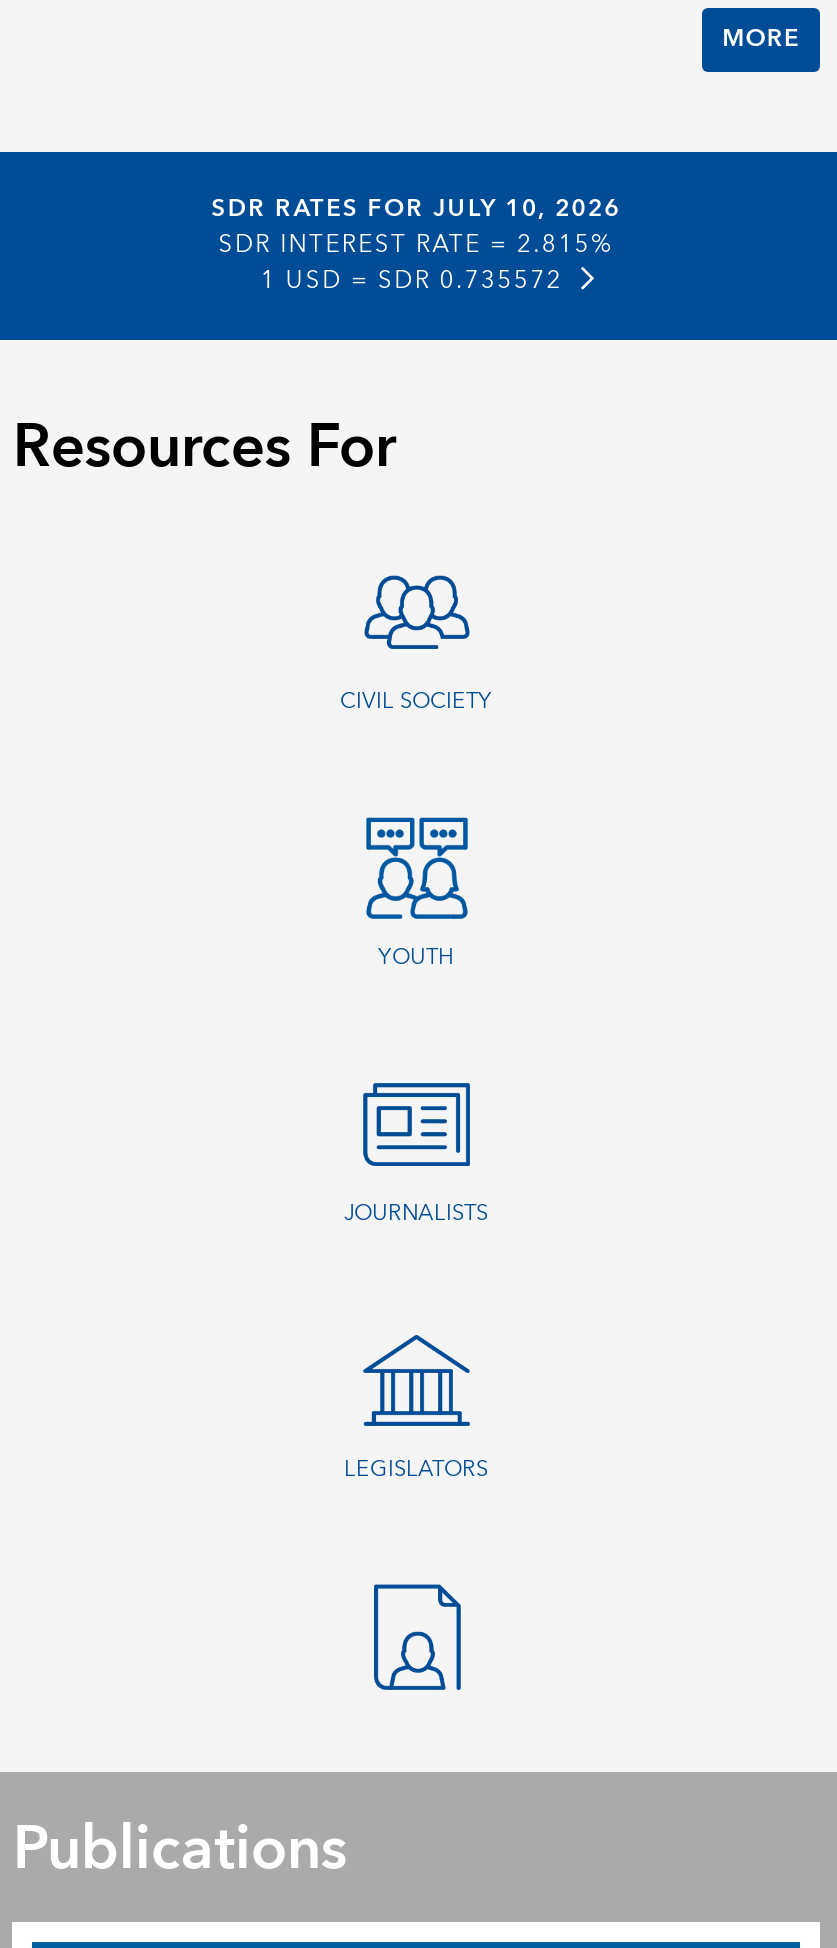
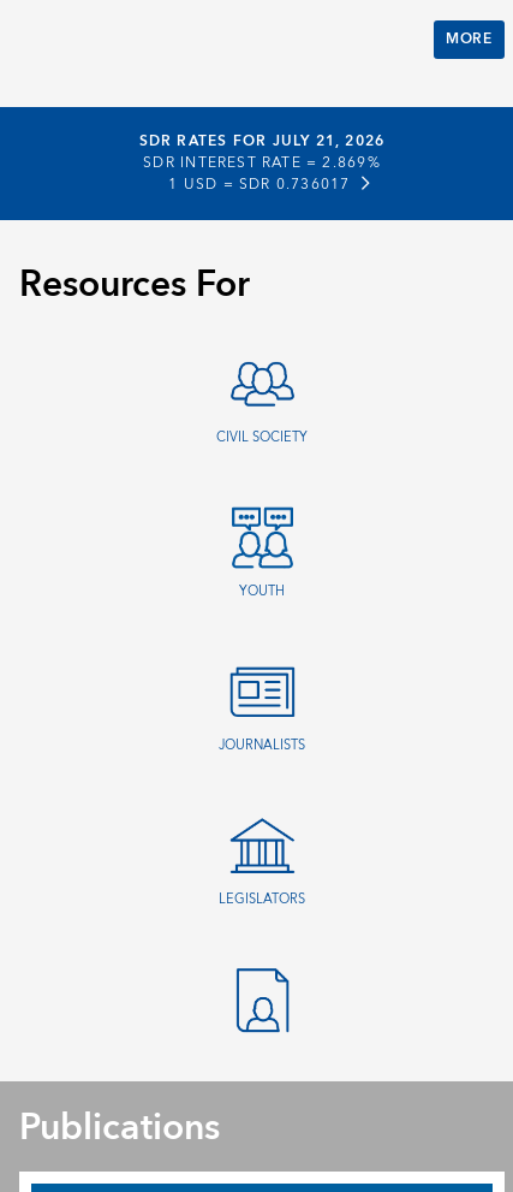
- SDR RATES FOR JULY 10, 2026
+ SDR RATES FOR JULY 21, 2026

- SDR INTEREST RATE = 2.815%
+ SDR INTEREST RATE = 2.869%

- 1 USD = SDR 0.735572
+ 1 USD = SDR 0.736017
